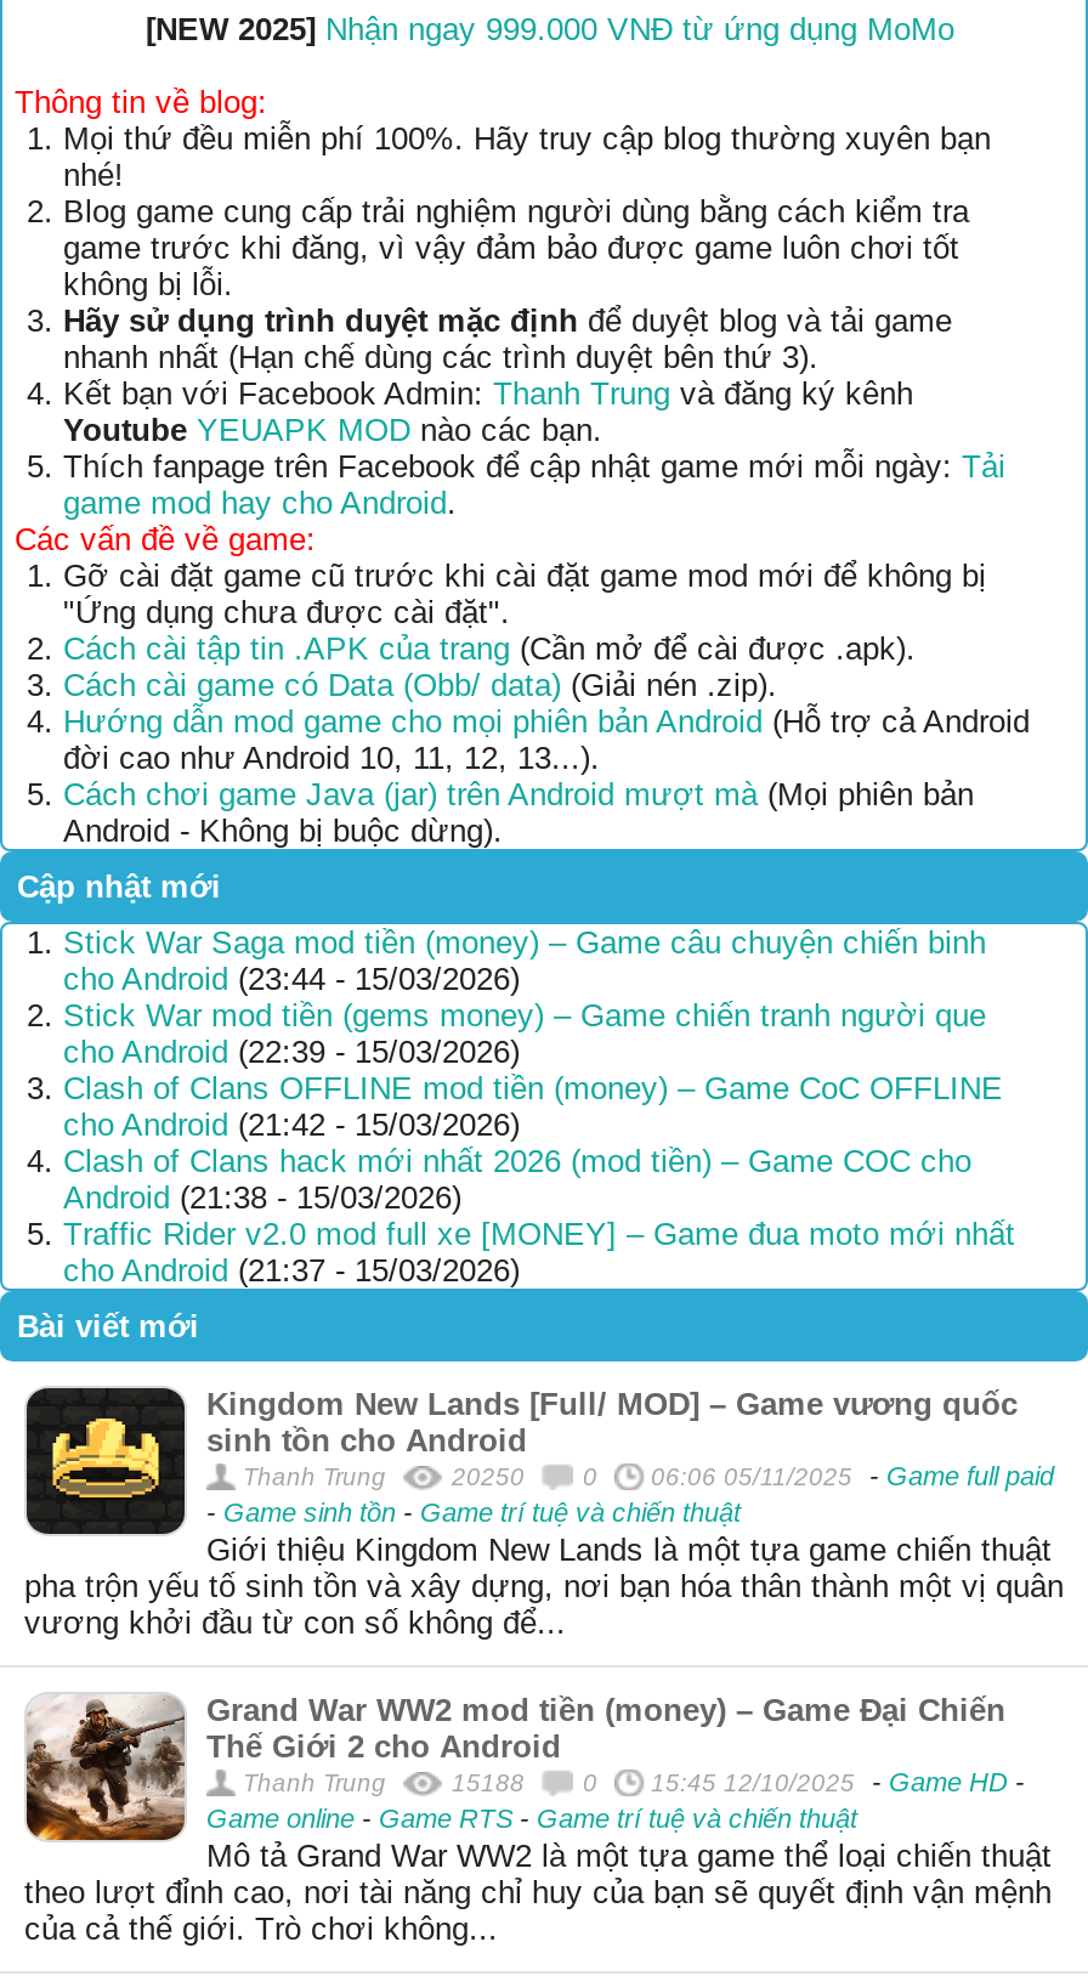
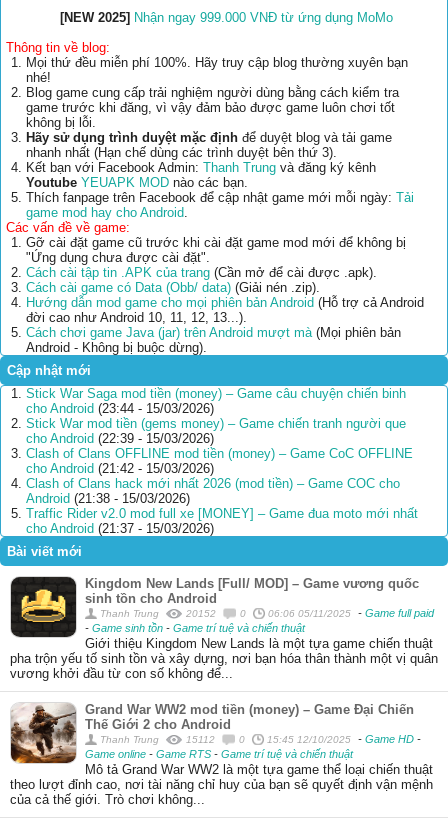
- 20250
+ 20152

- 15188
+ 15112
